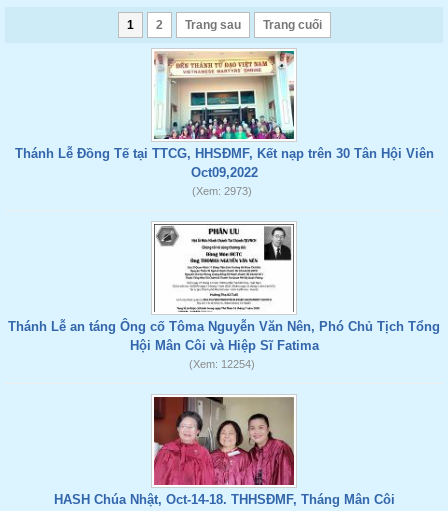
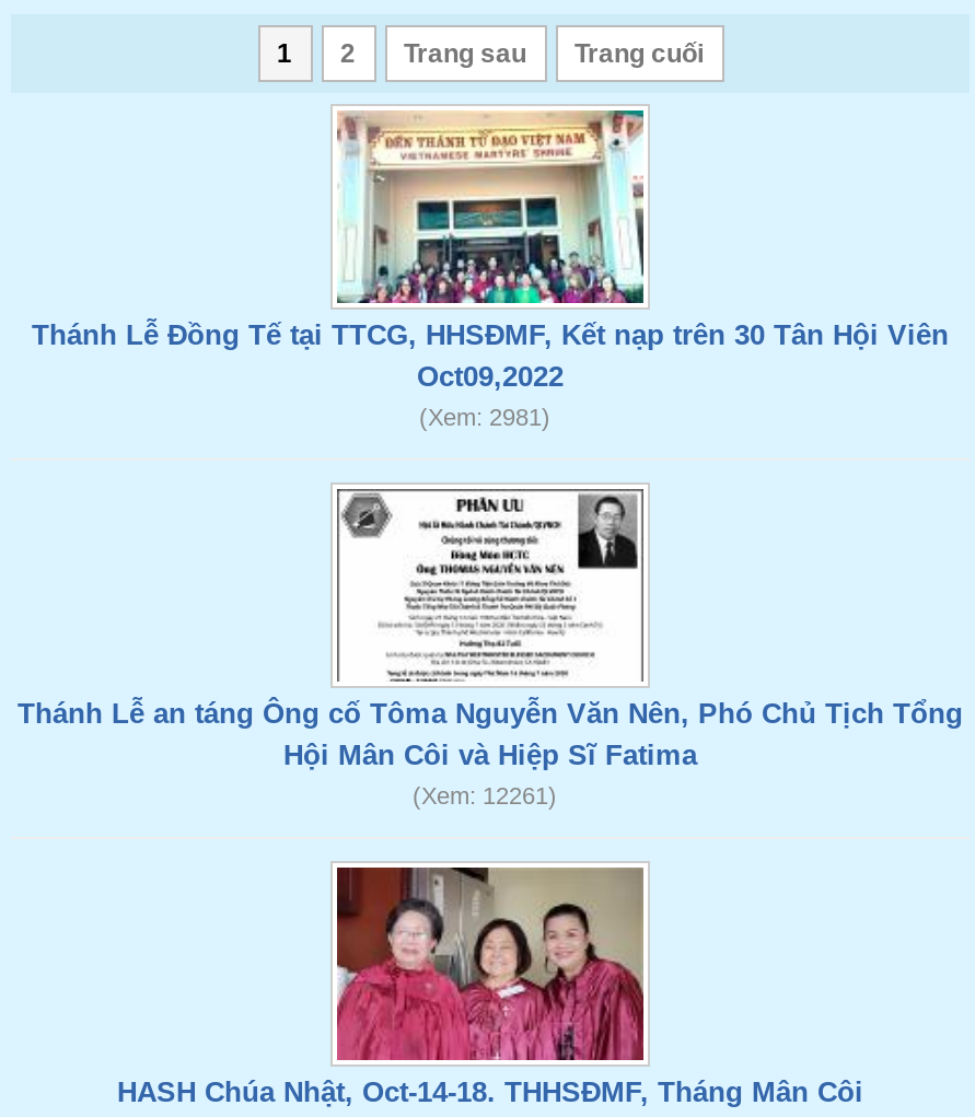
- (Xem: 2973)
+ (Xem: 2981)

- (Xem: 12254)
+ (Xem: 12261)
